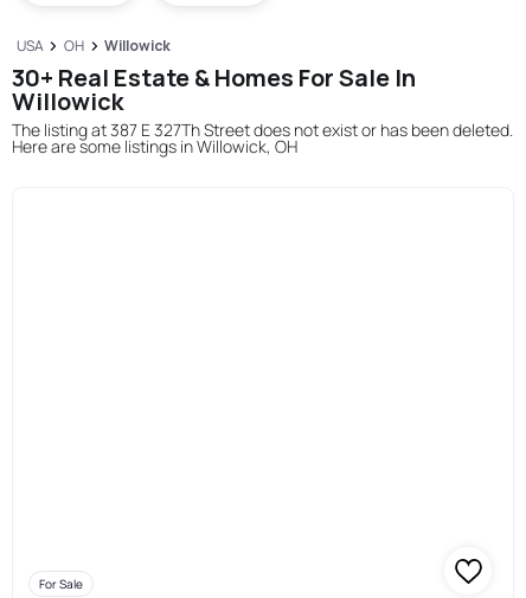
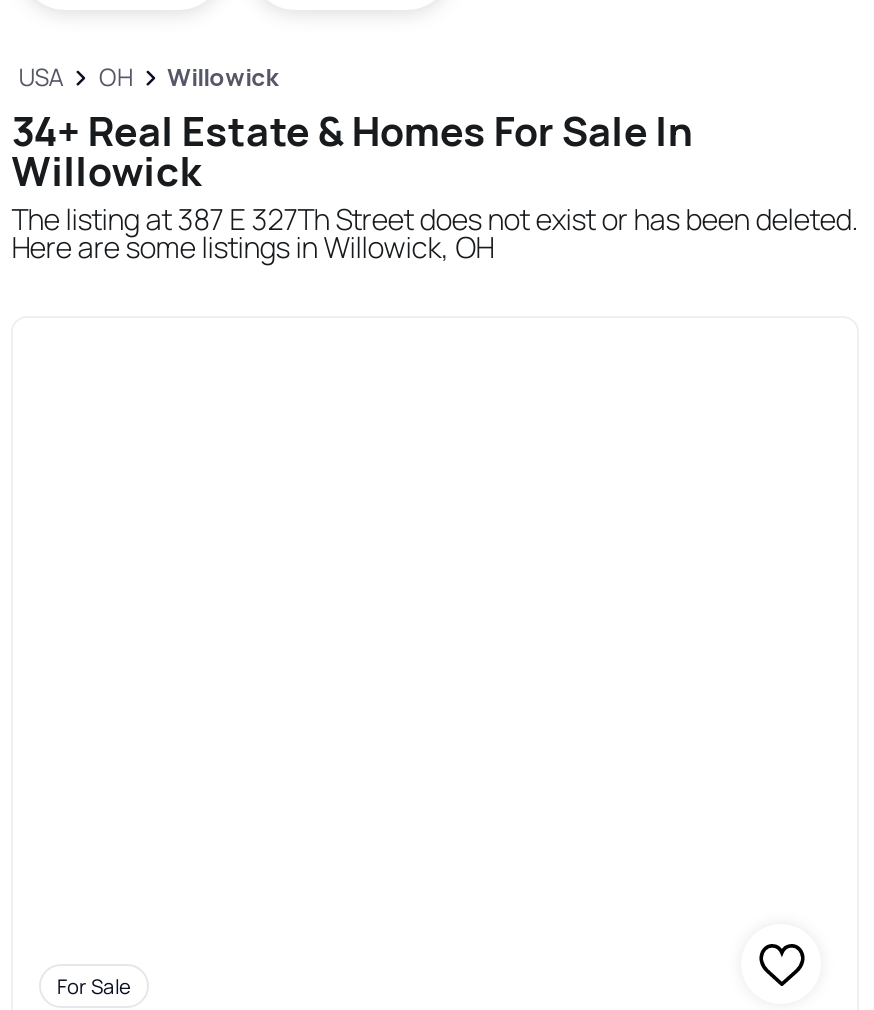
- 30+ Real Estate & Homes For Sale In
+ 34+ Real Estate & Homes For Sale In
